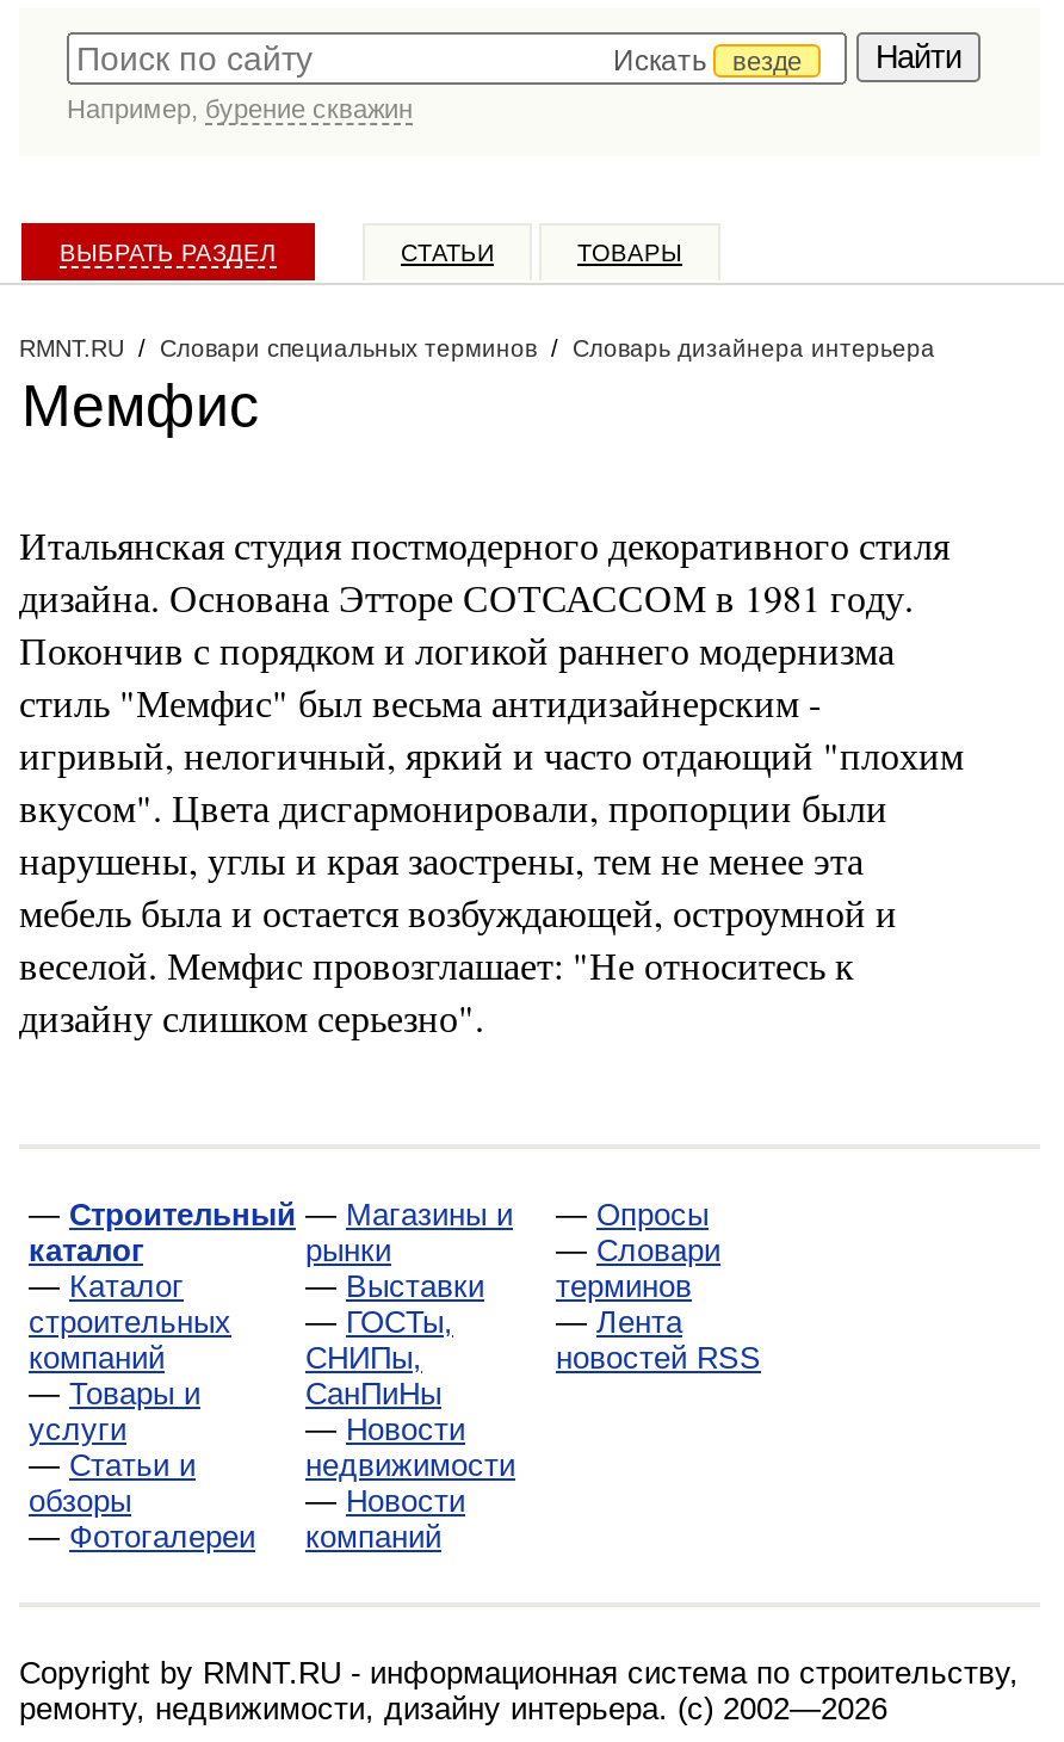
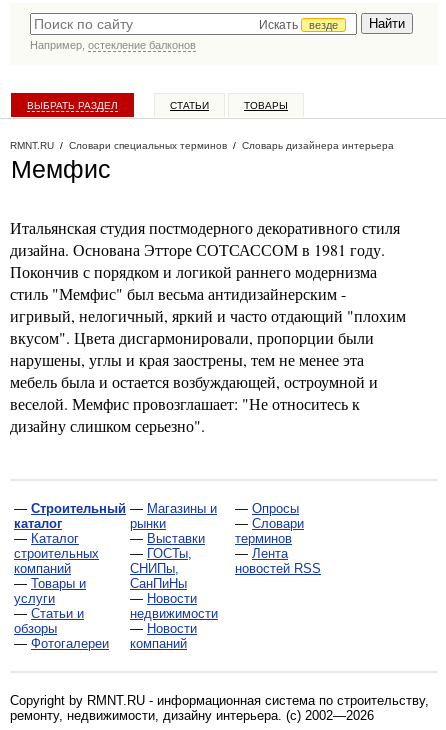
- Например, бурение скважин
+ Например, остекление балконов
